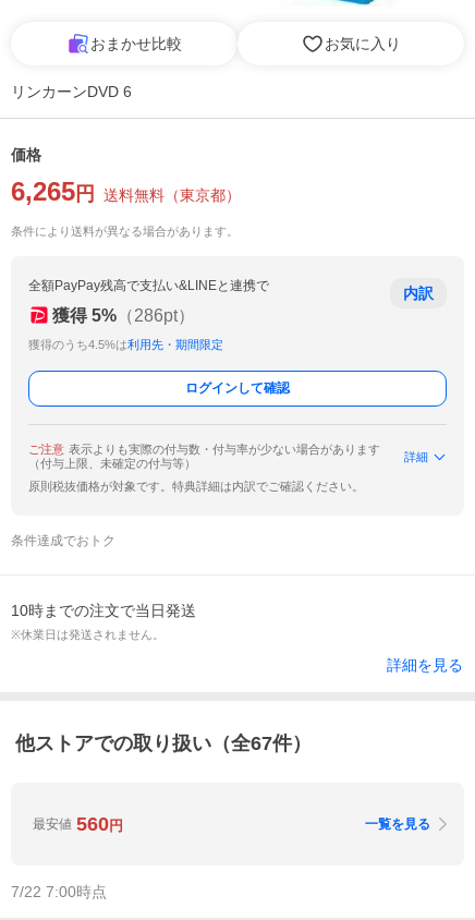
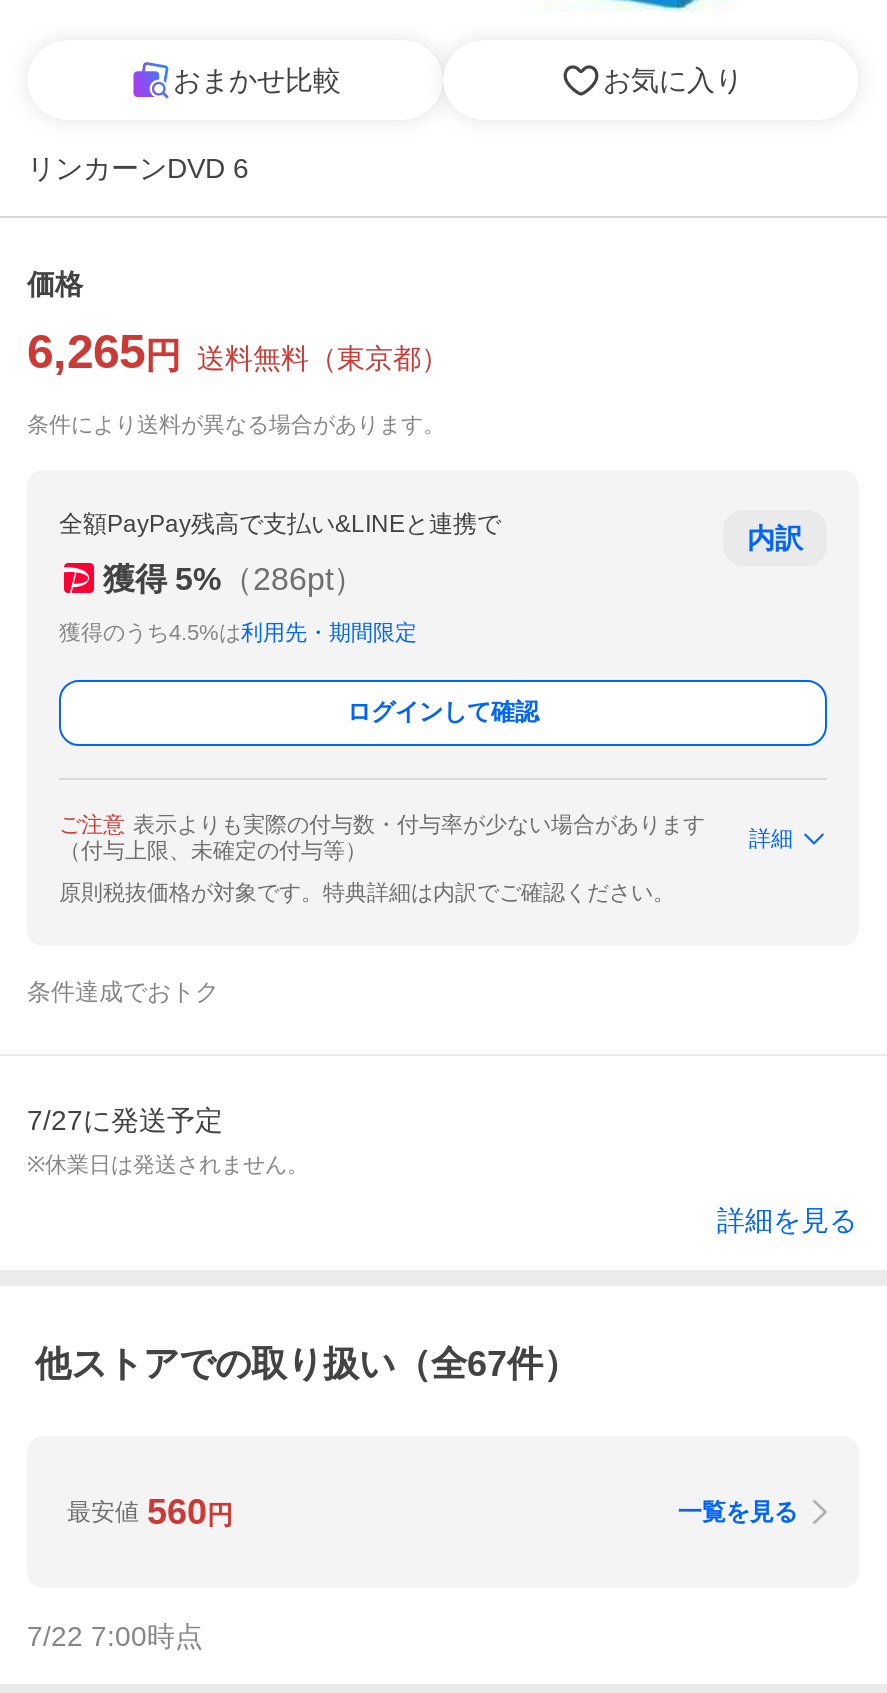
- 10時までの注文で当日発送
+ 7/27に発送予定
